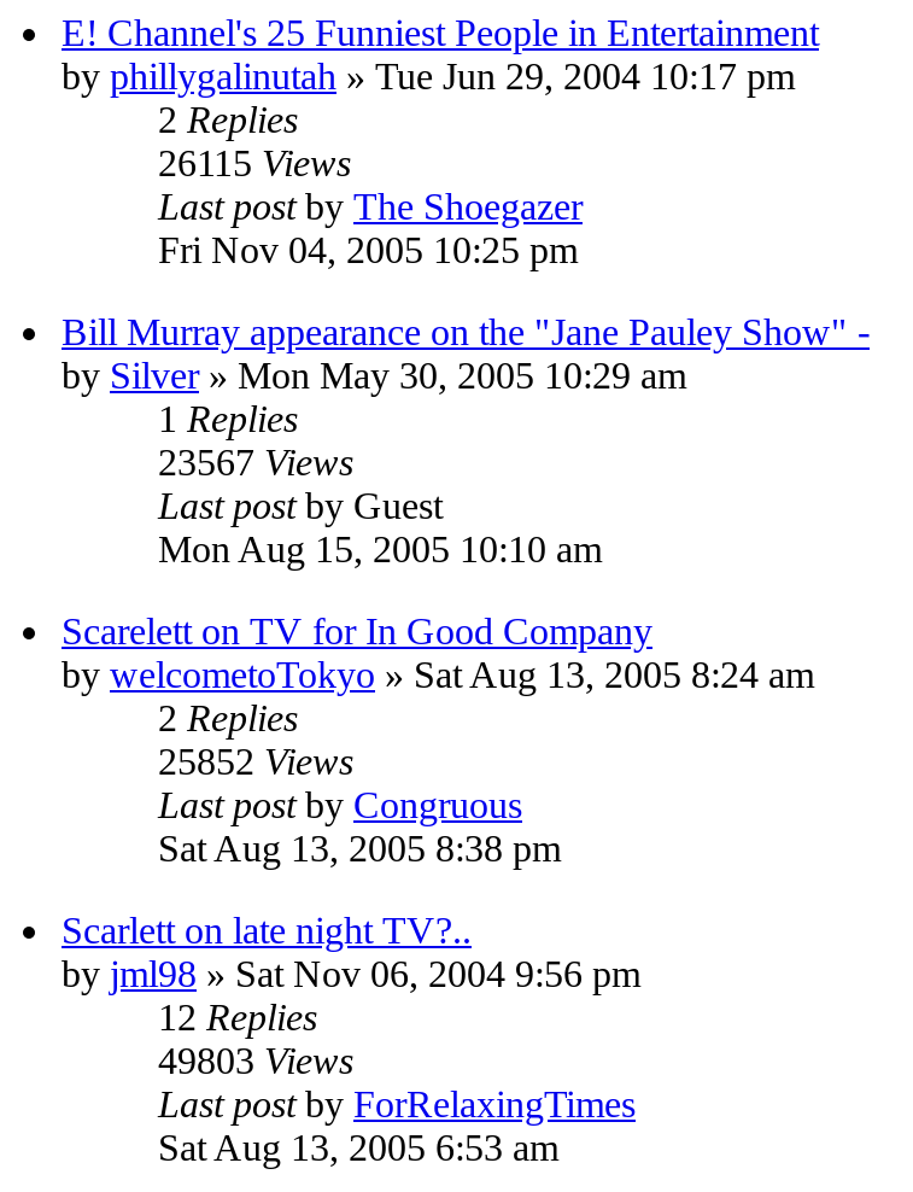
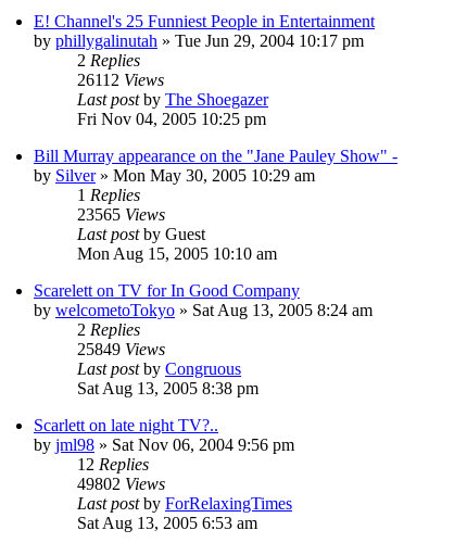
- 26115 Views
+ 26112 Views

- 23567 Views
+ 23565 Views

- 25852 Views
+ 25849 Views

- 49803 Views
+ 49802 Views
